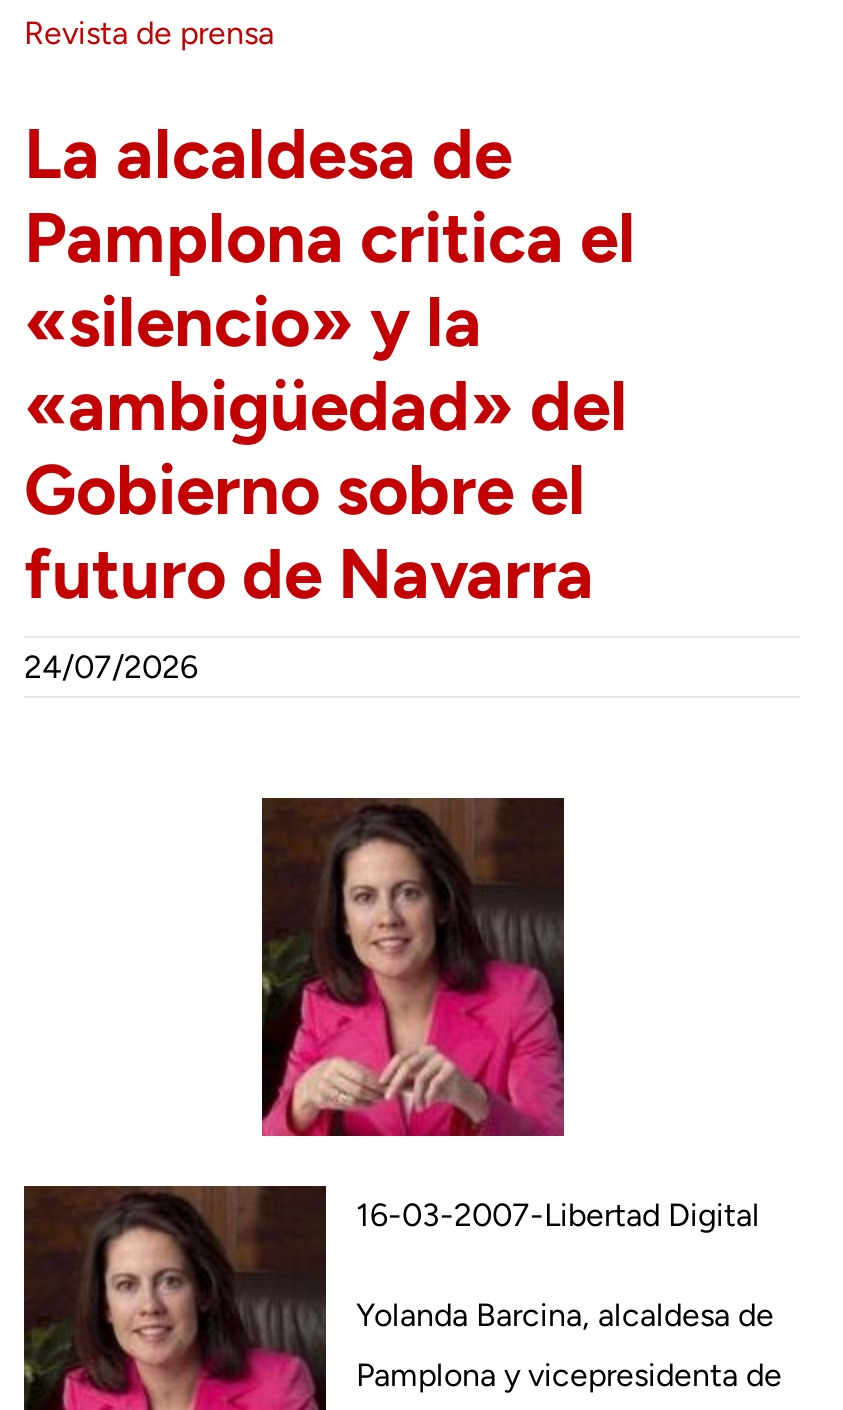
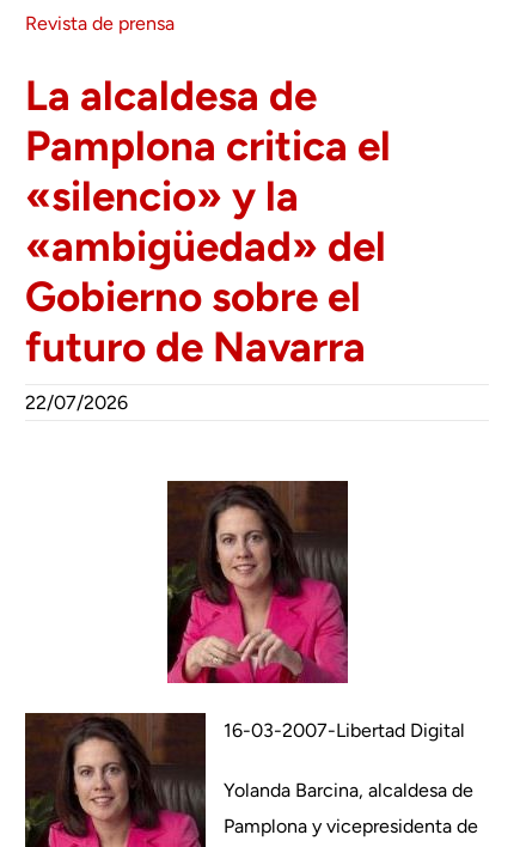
- 24/07/2026
+ 22/07/2026
